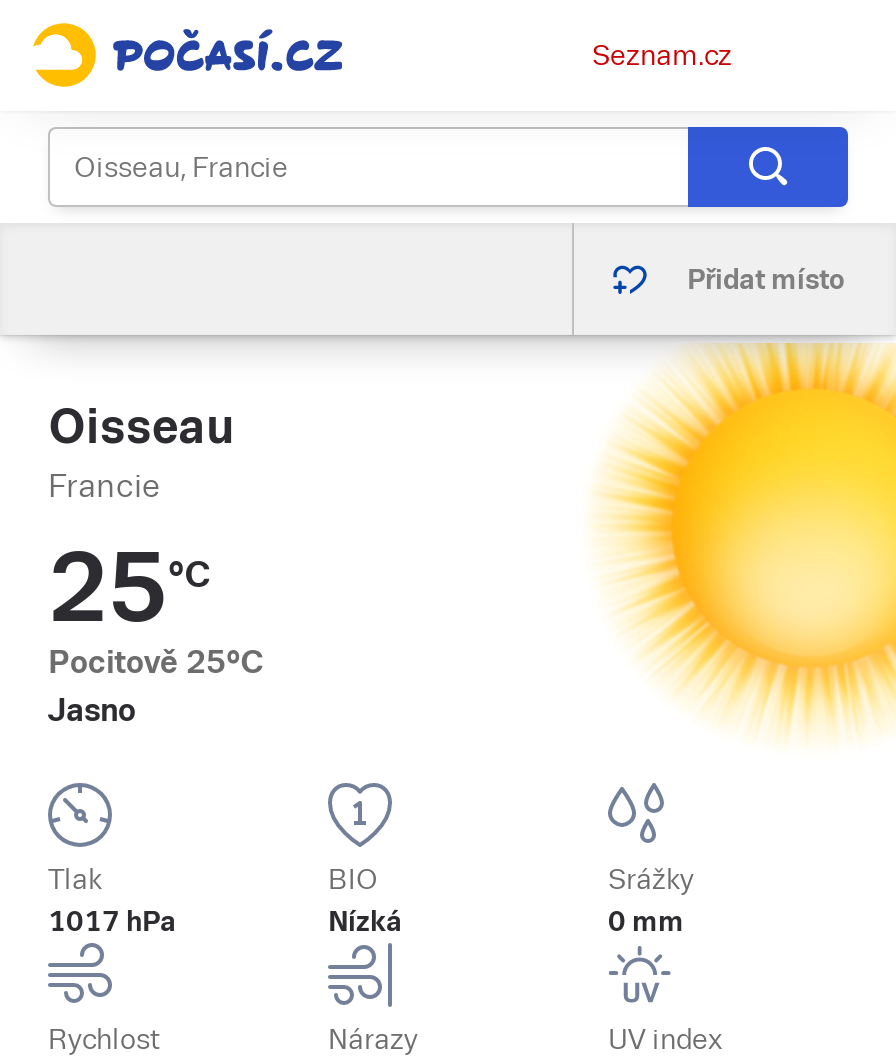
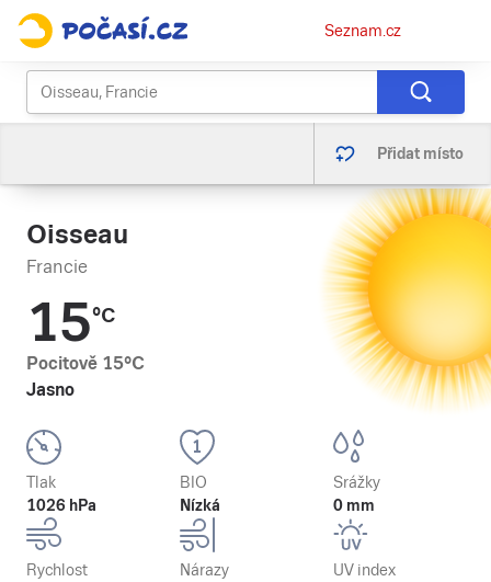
- 25°C
+ 15°C

- Pocitově 25°C
+ Pocitově 15°C

- 1017 hPa
+ 1026 hPa
